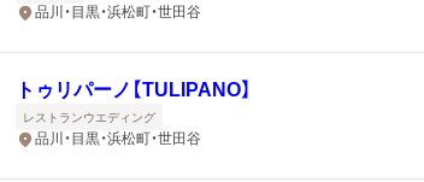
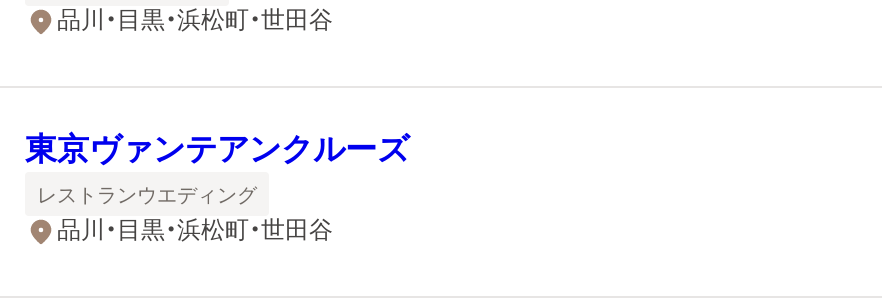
- トゥリパーノ【TULIPANO】
+ 東京ヴァンテアンクルーズ
